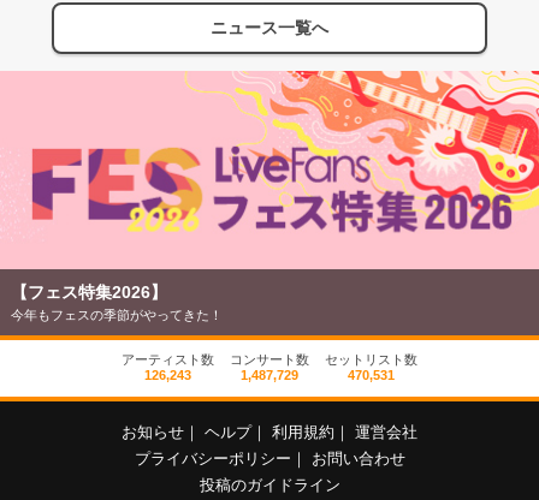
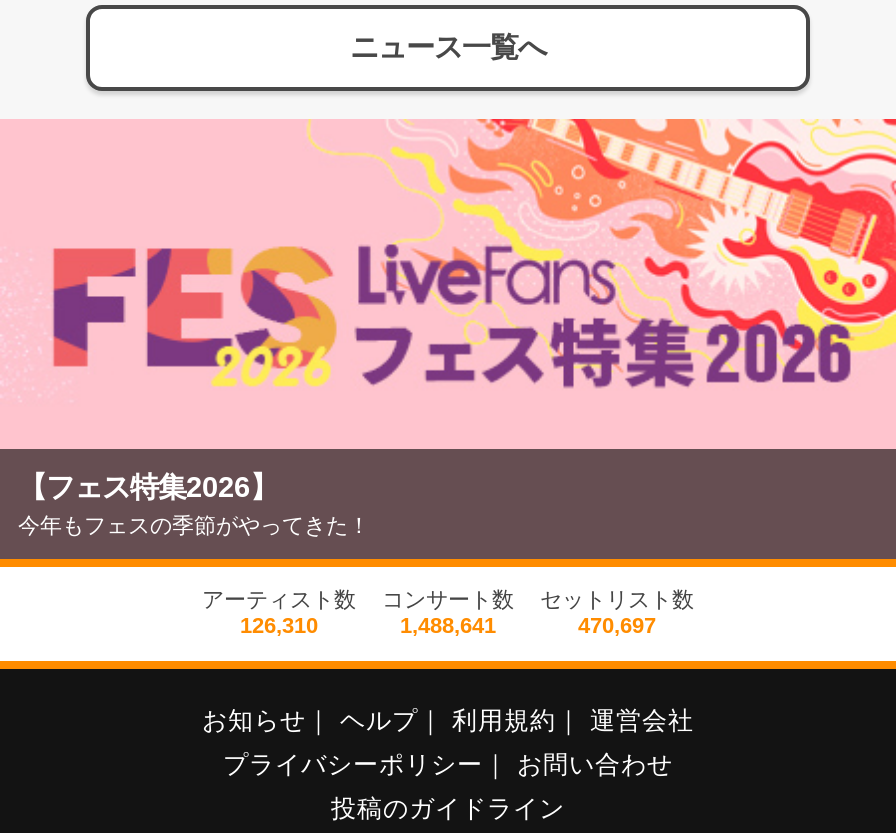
- 126,243
+ 126,310

- 1,487,729
+ 1,488,641

- 470,531
+ 470,697
